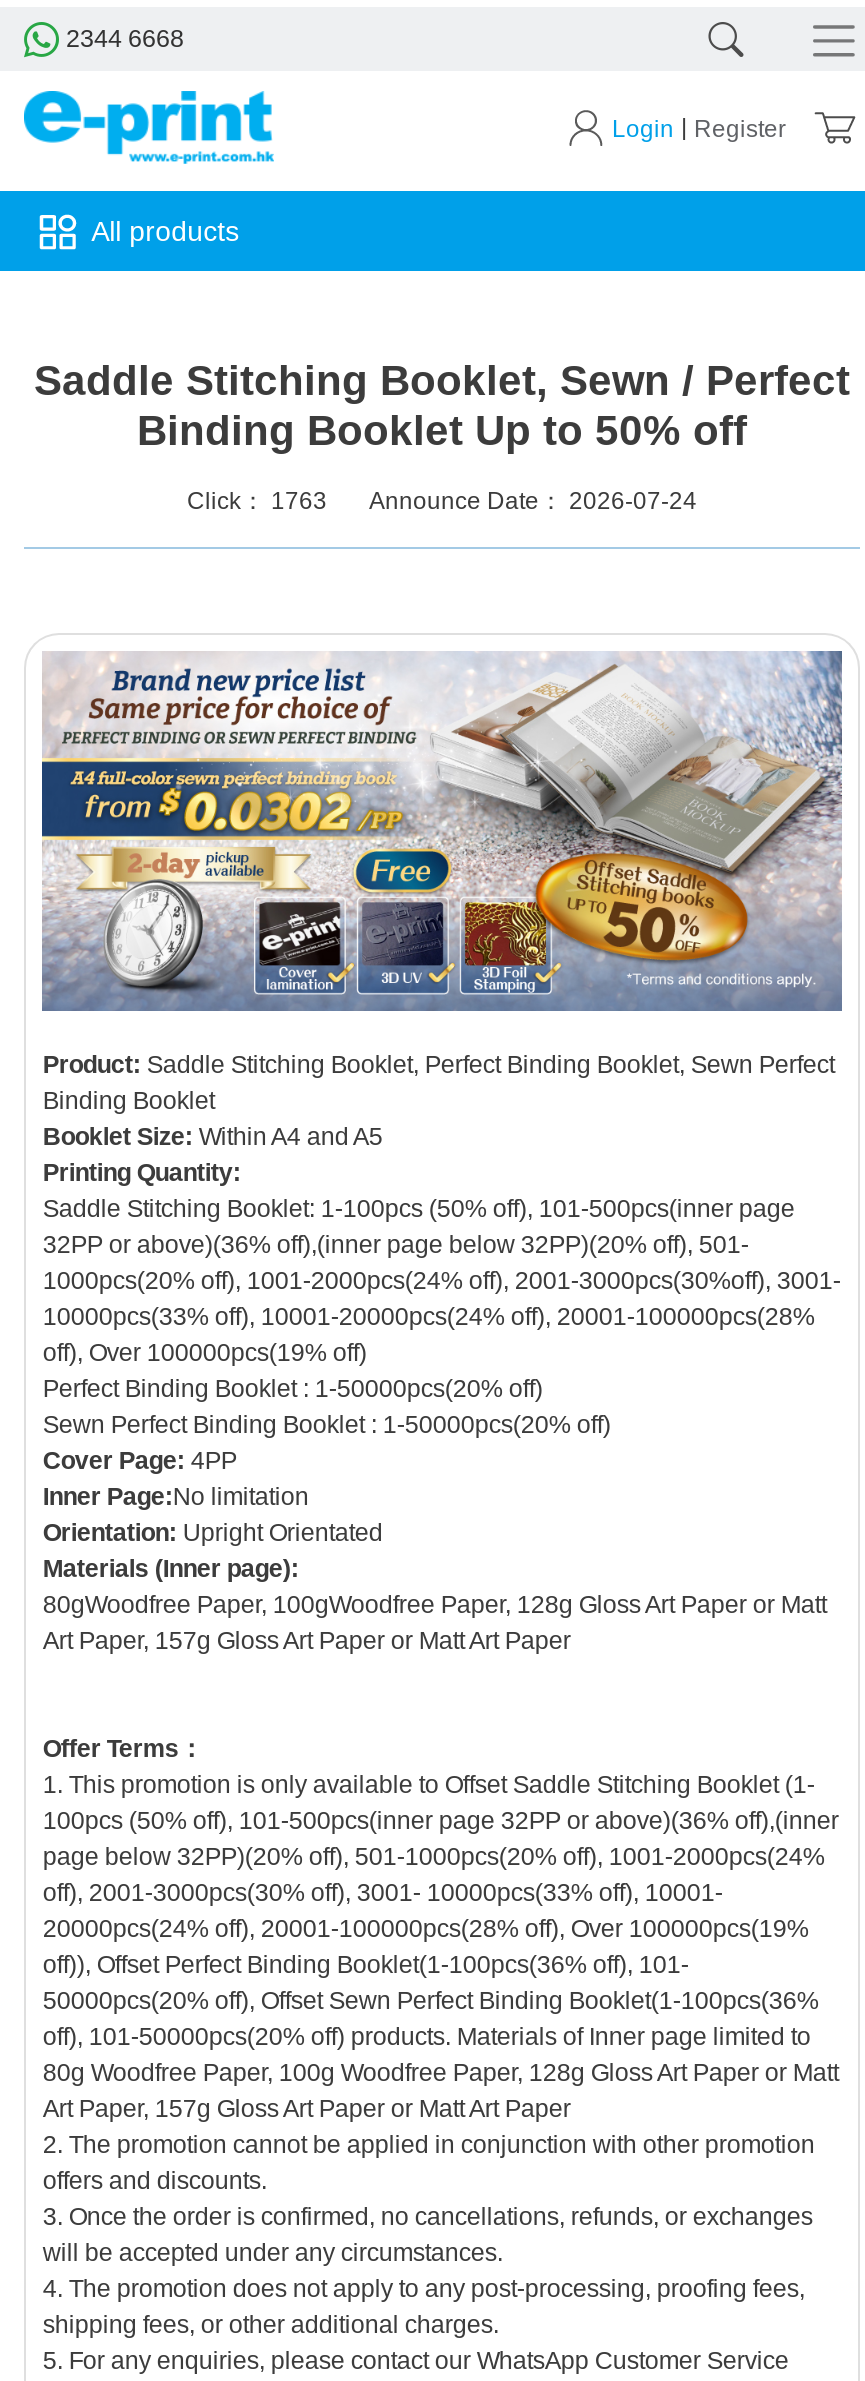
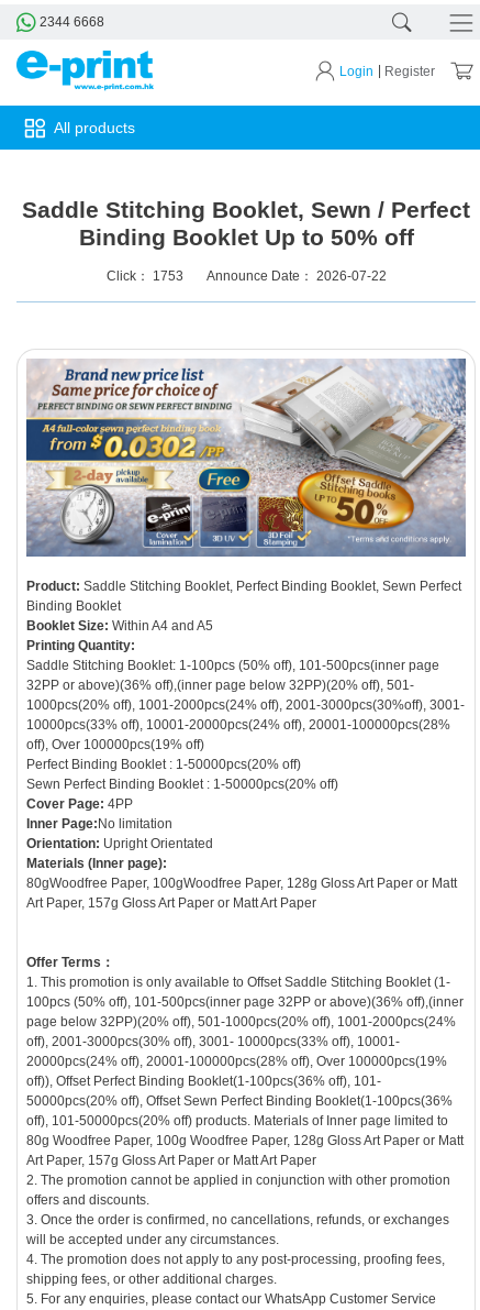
- Click： 1763
+ Click： 1753

- Announce Date： 2026-07-24
+ Announce Date： 2026-07-22
